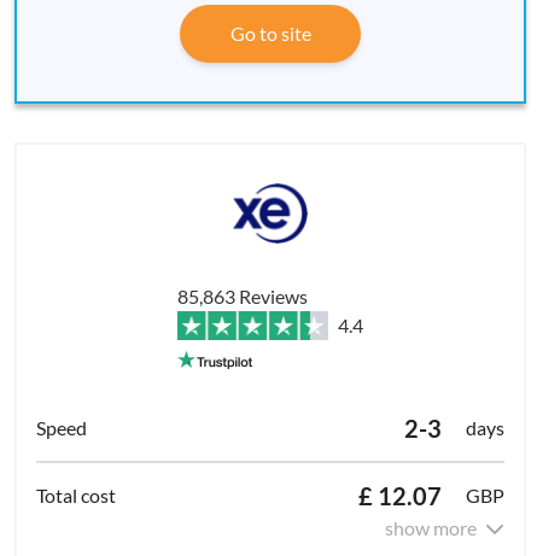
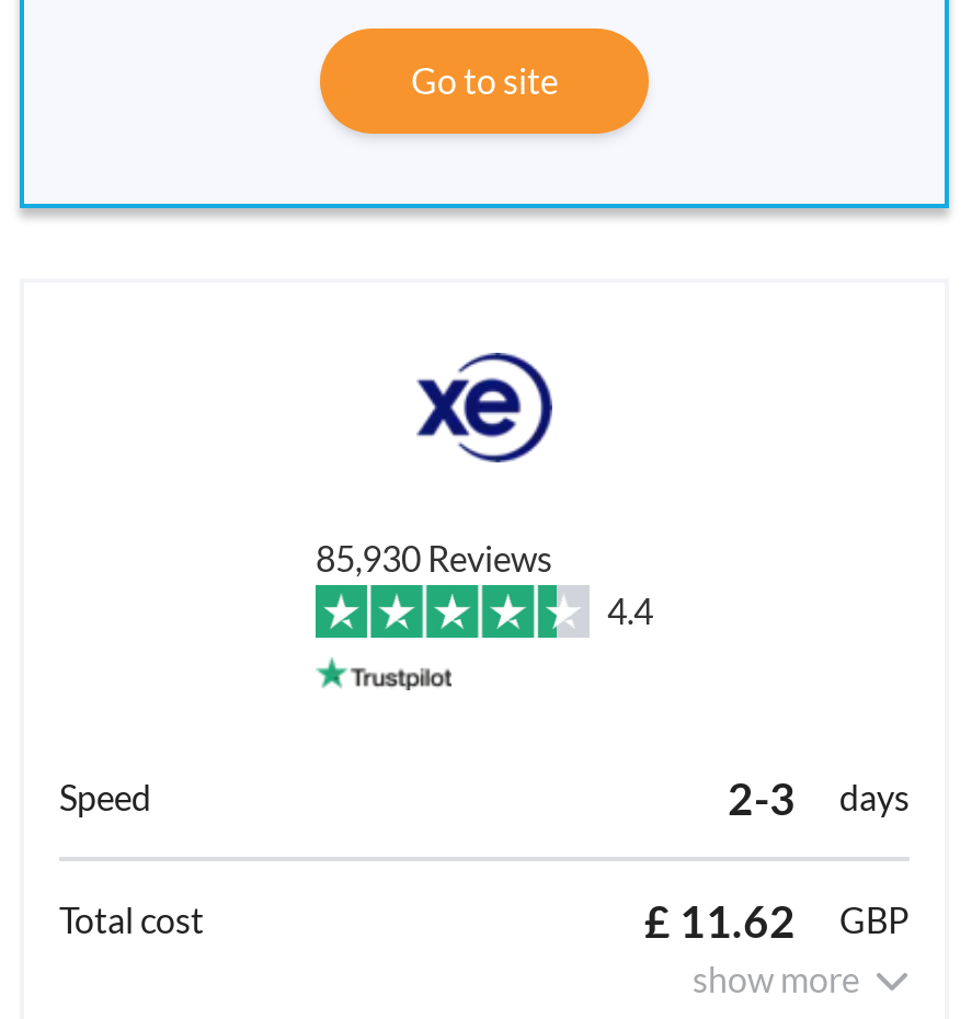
- 85,863 Reviews
+ 85,930 Reviews

- £ 12.07 GBP
+ £ 11.62 GBP
